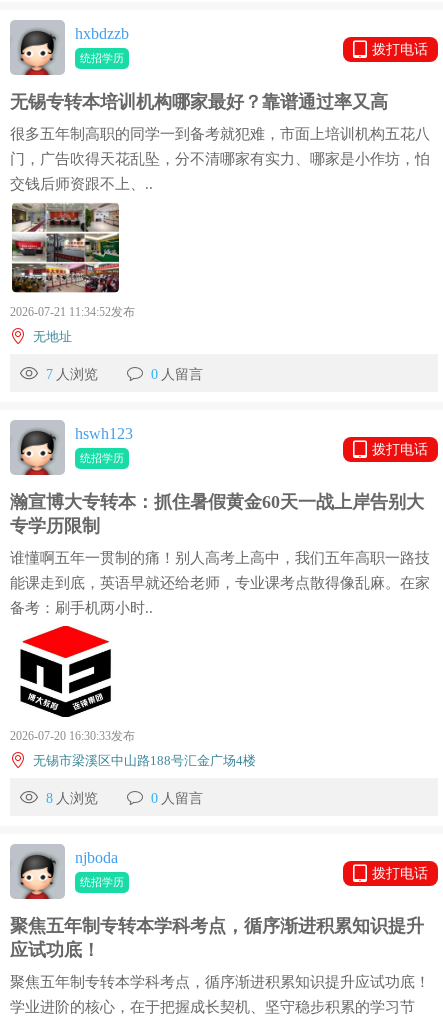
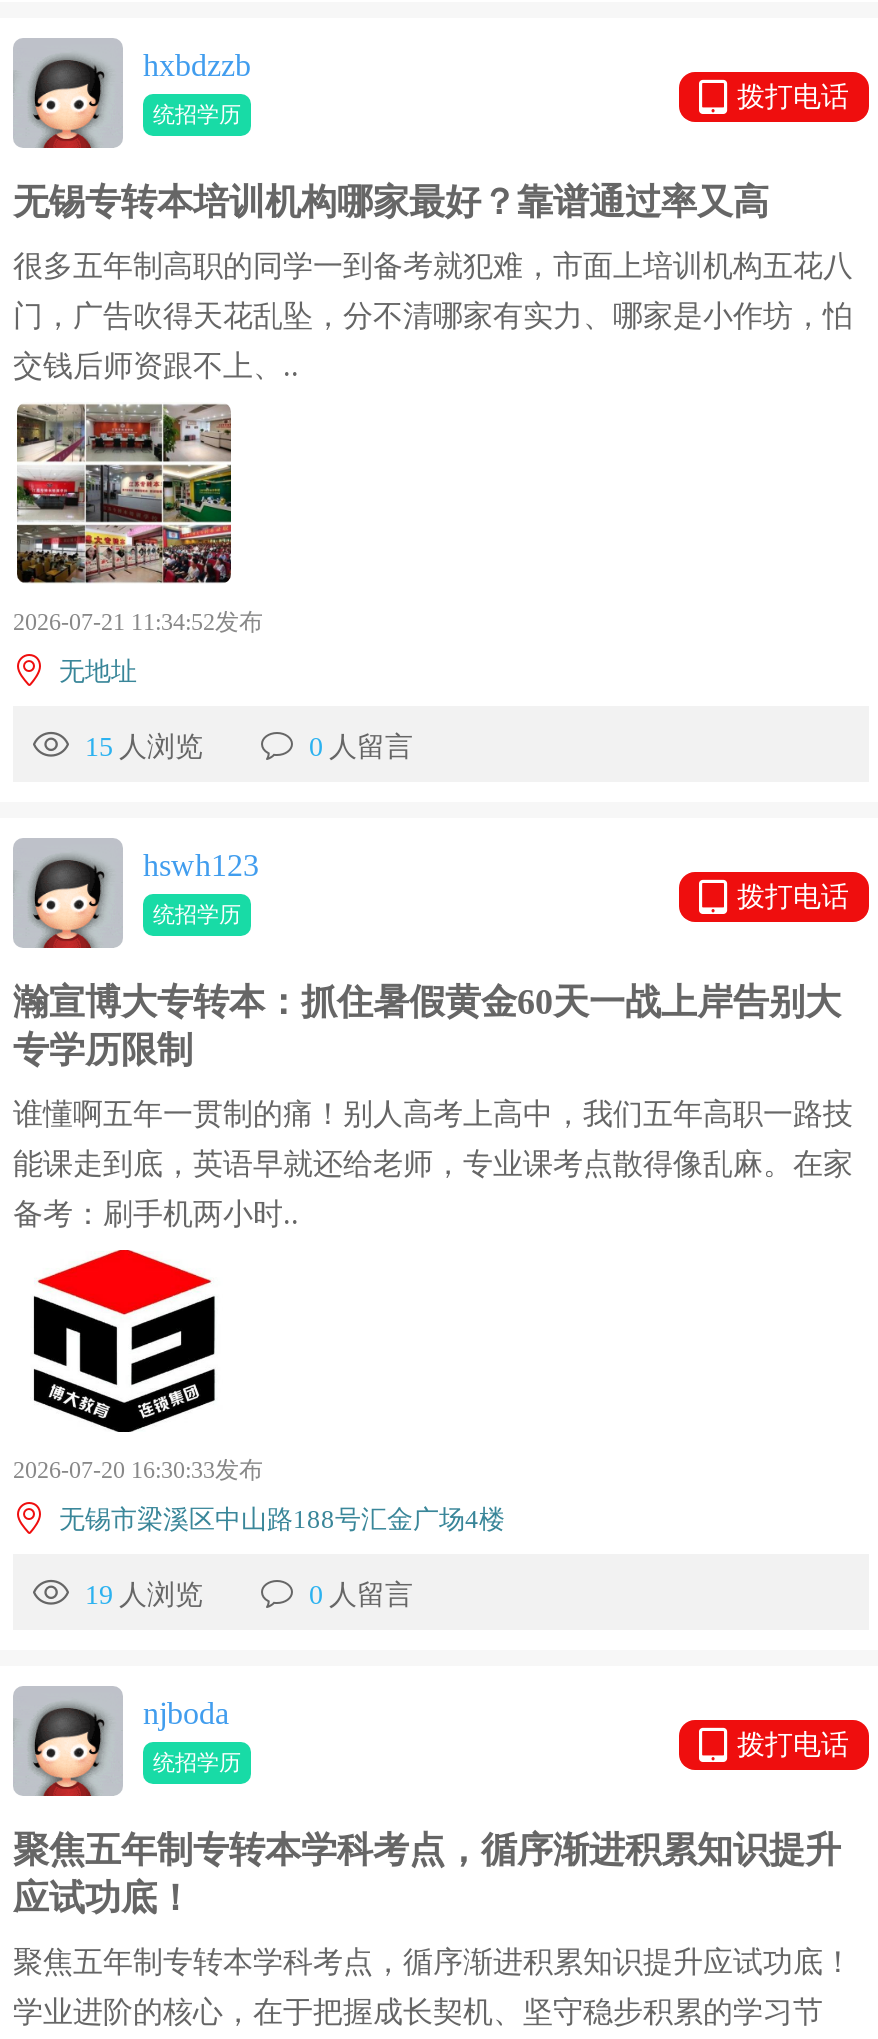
- 7 人浏览
+ 15 人浏览

- 8 人浏览
+ 19 人浏览
